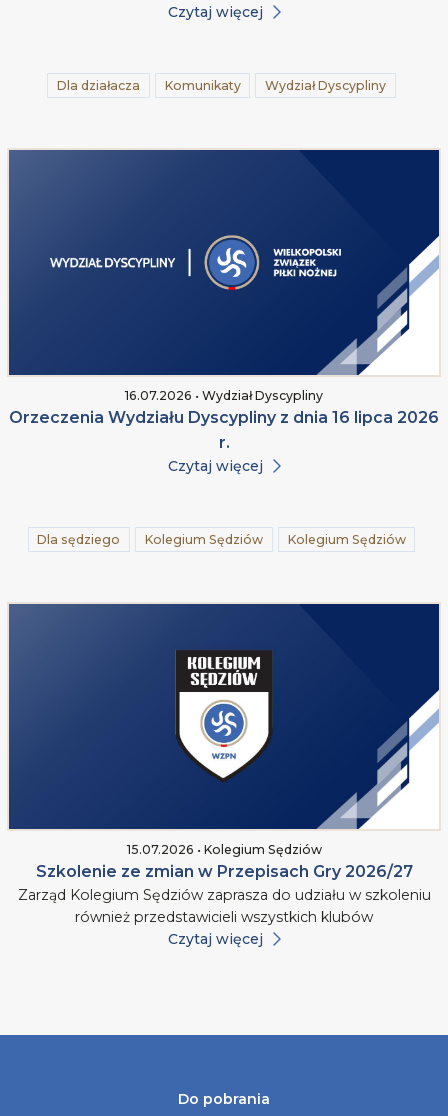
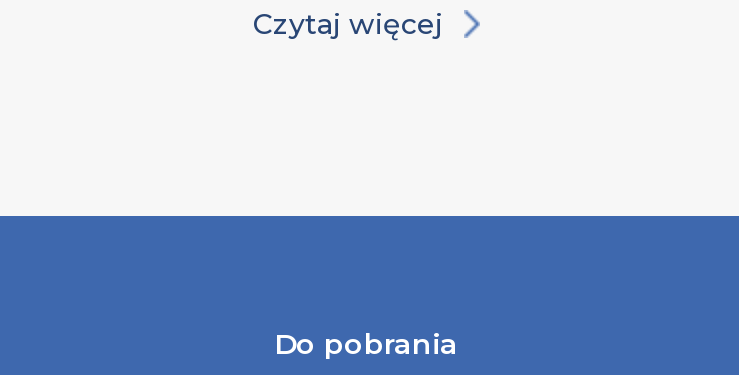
- Dla działacza
- Komunikaty
- Wydział Dyscypliny

- [image]
- 16.07.2026 • Wydział Dyscypliny
- Orzeczenia Wydziału Dyscypliny z dnia 16 lipca 2026
- r.
- Czytaj więcej

- Dla sędziego
- Kolegium Sędziów
- Kolegium Sędziów

- [image]
- 15.07.2026 • Kolegium Sędziów
- Szkolenie ze zmian w Przepisach Gry 2026/27
- Zarząd Kolegium Sędziów zaprasza do udziału w szkoleniu
- również przedstawicieli wszystkich klubów
- Czytaj więcej
